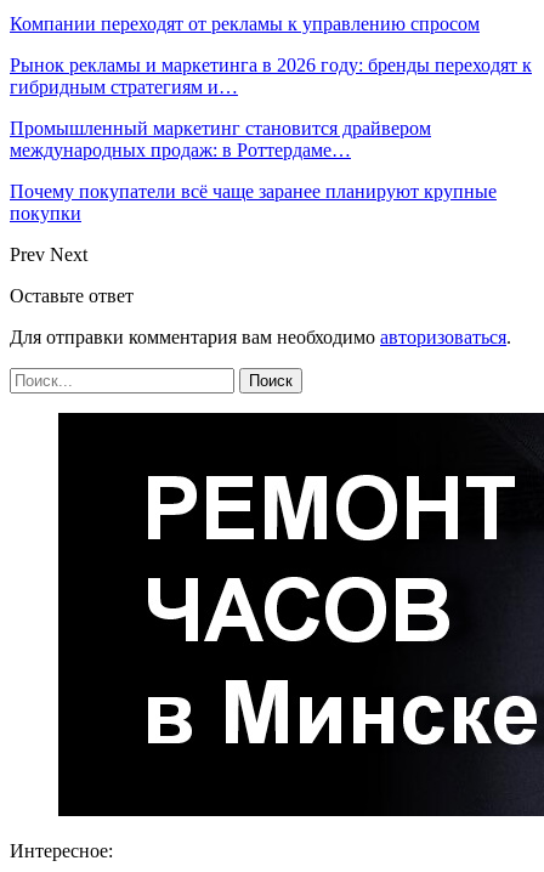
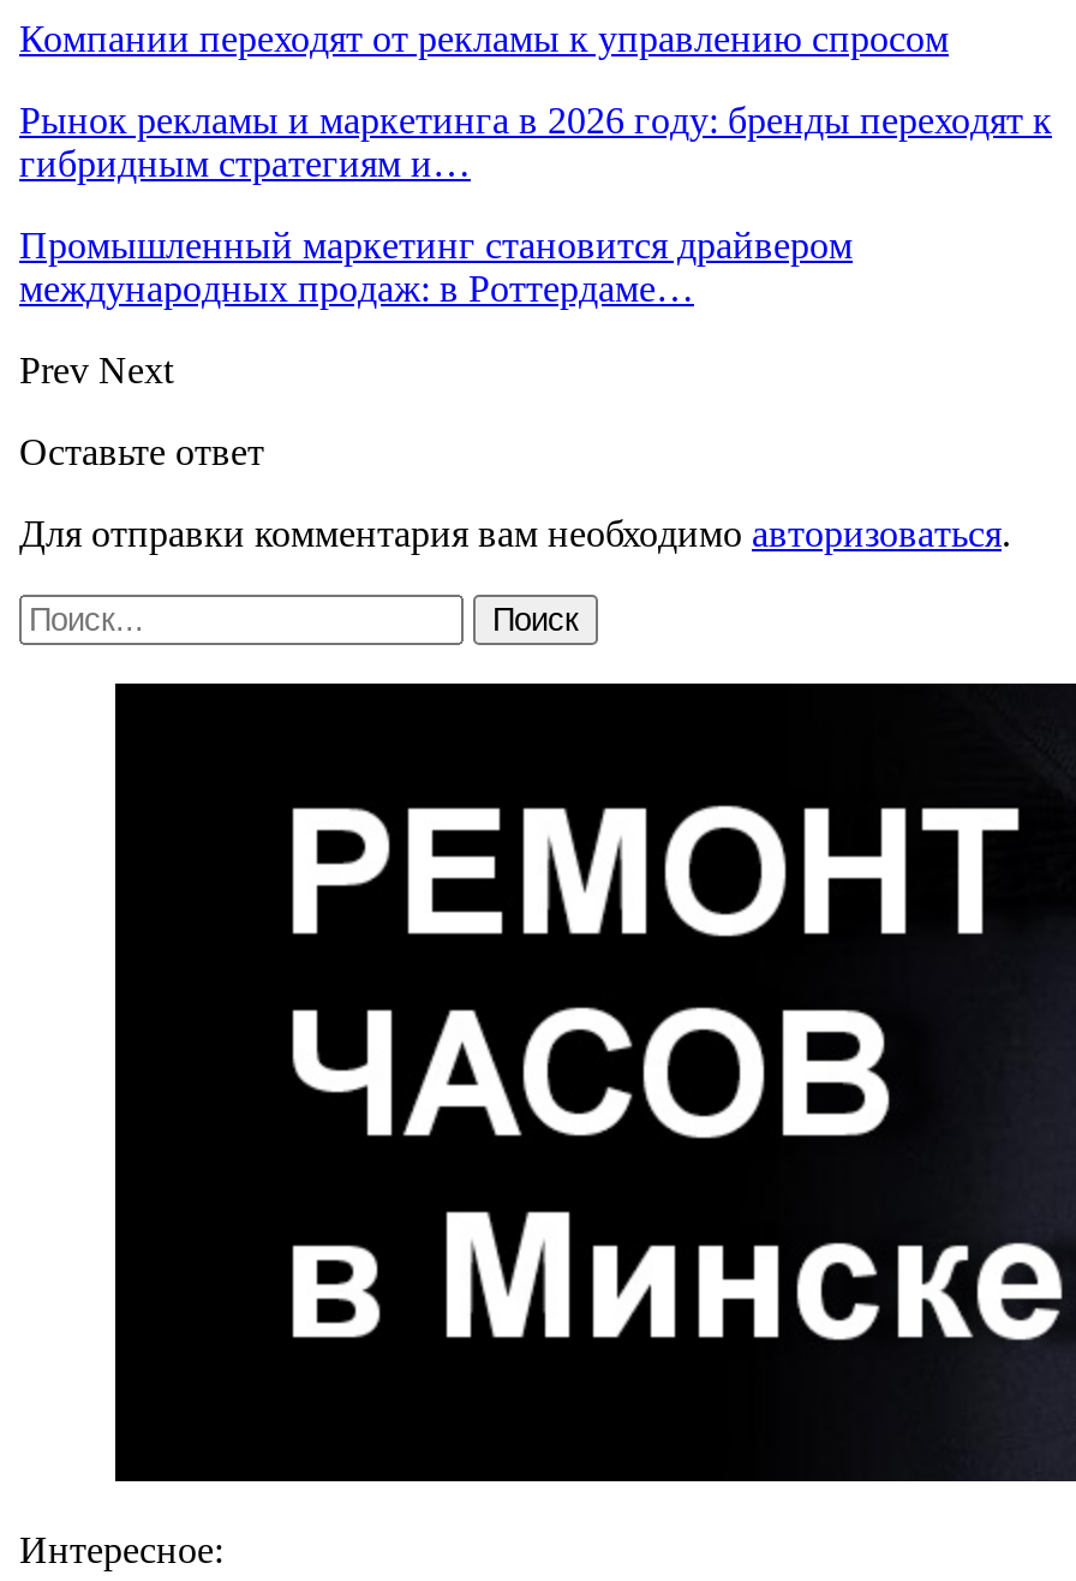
- Почему покупатели всё чаще заранее планируют крупные
- покупки
